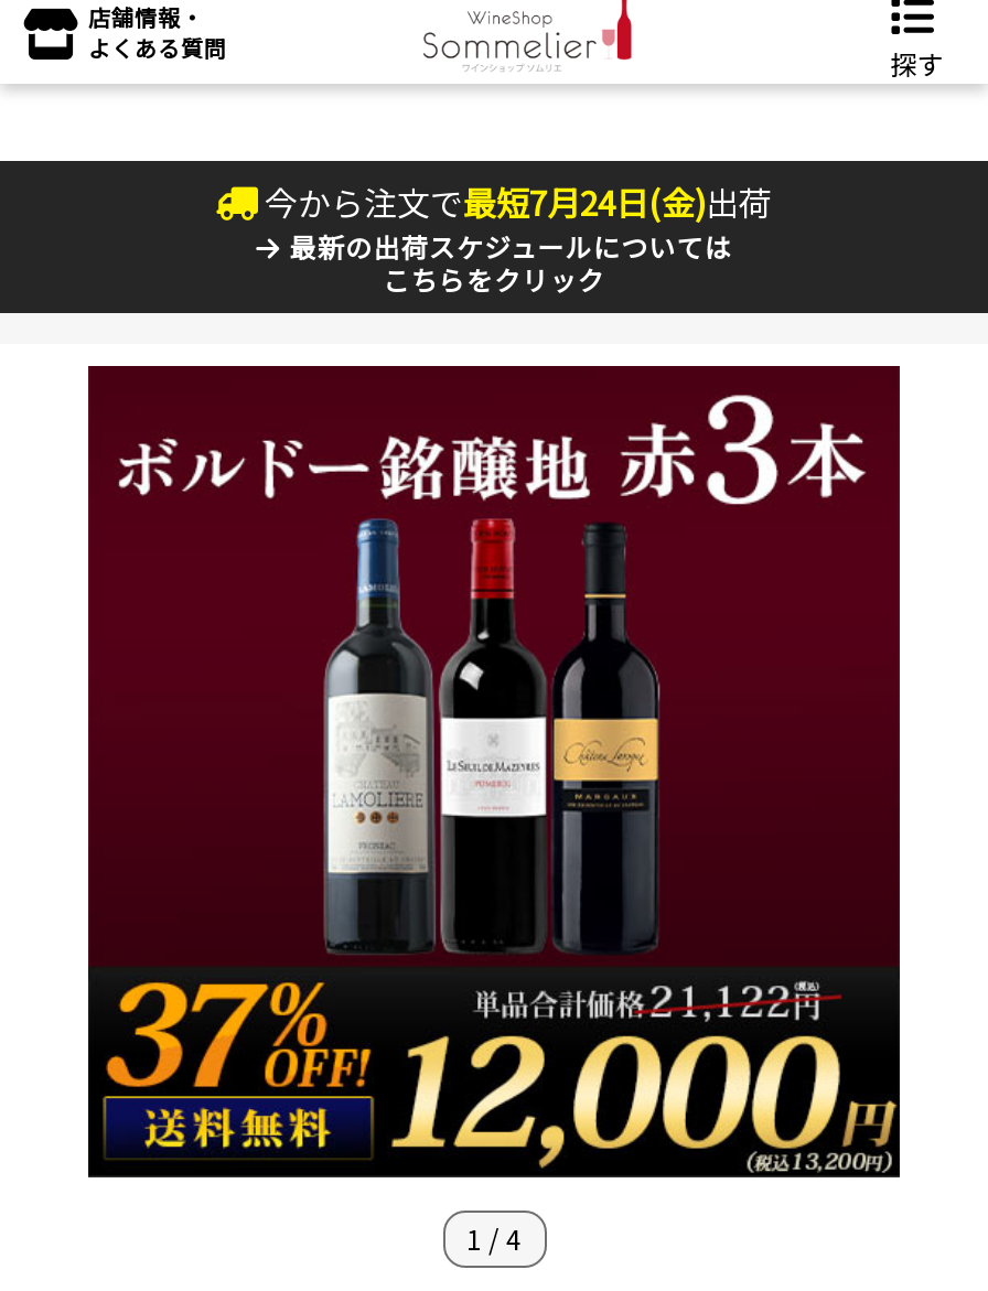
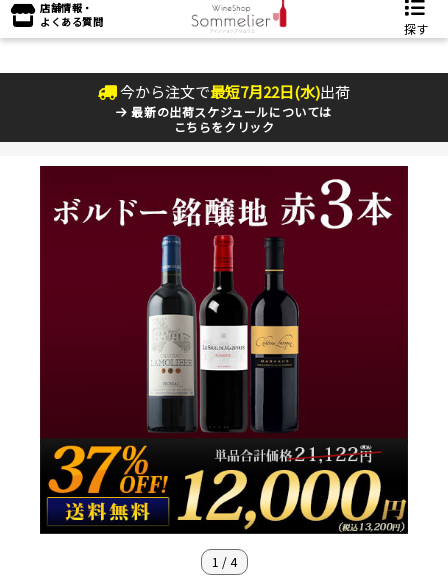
- 今から注文で最短7月24日(金)出荷
+ 今から注文で最短7月22日(水)出荷
